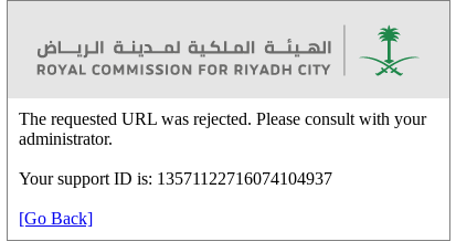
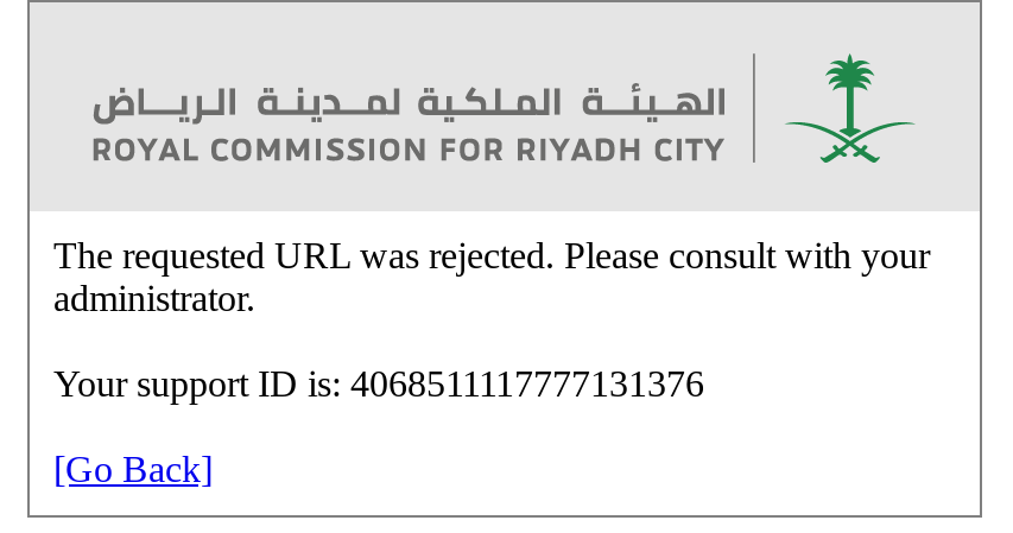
- Your support ID is: 13571122716074104937
+ Your support ID is: 4068511117777131376
